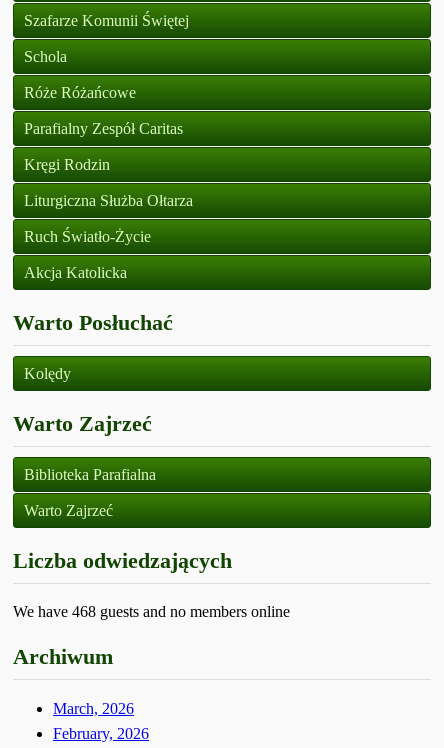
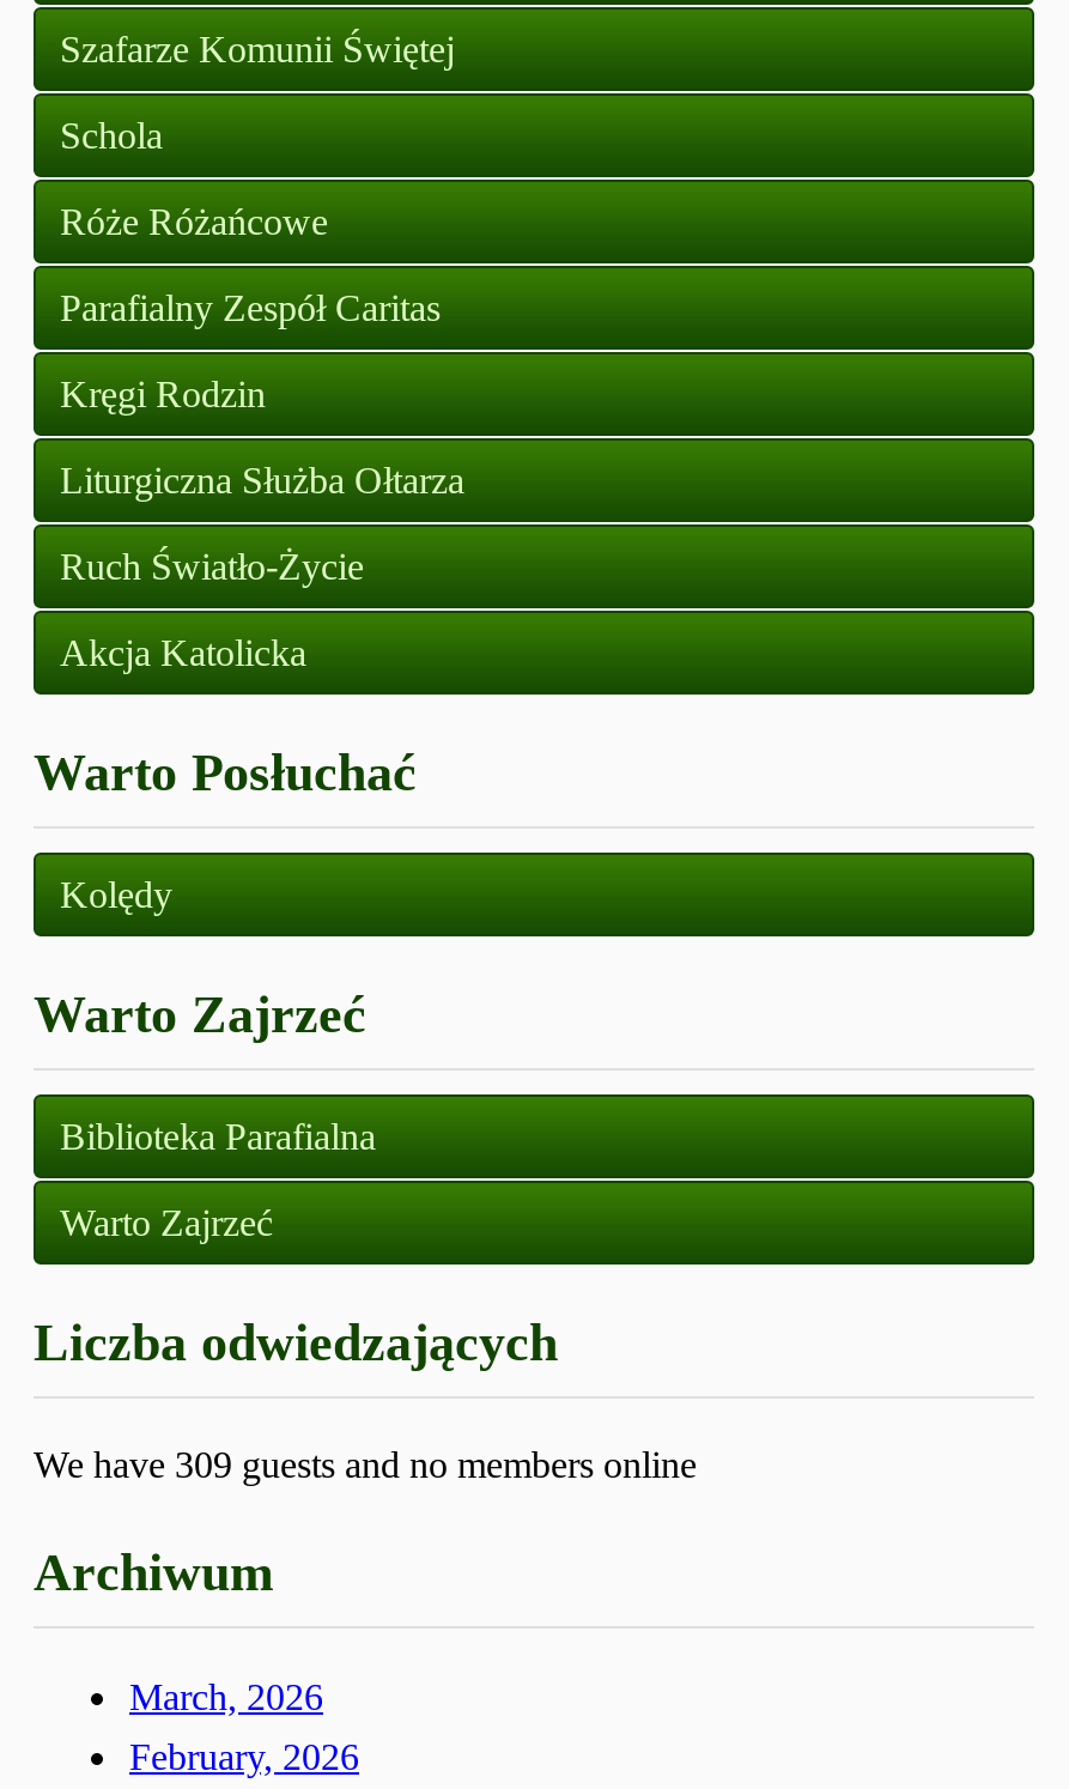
- We have 468 guests and no members online
+ We have 309 guests and no members online
